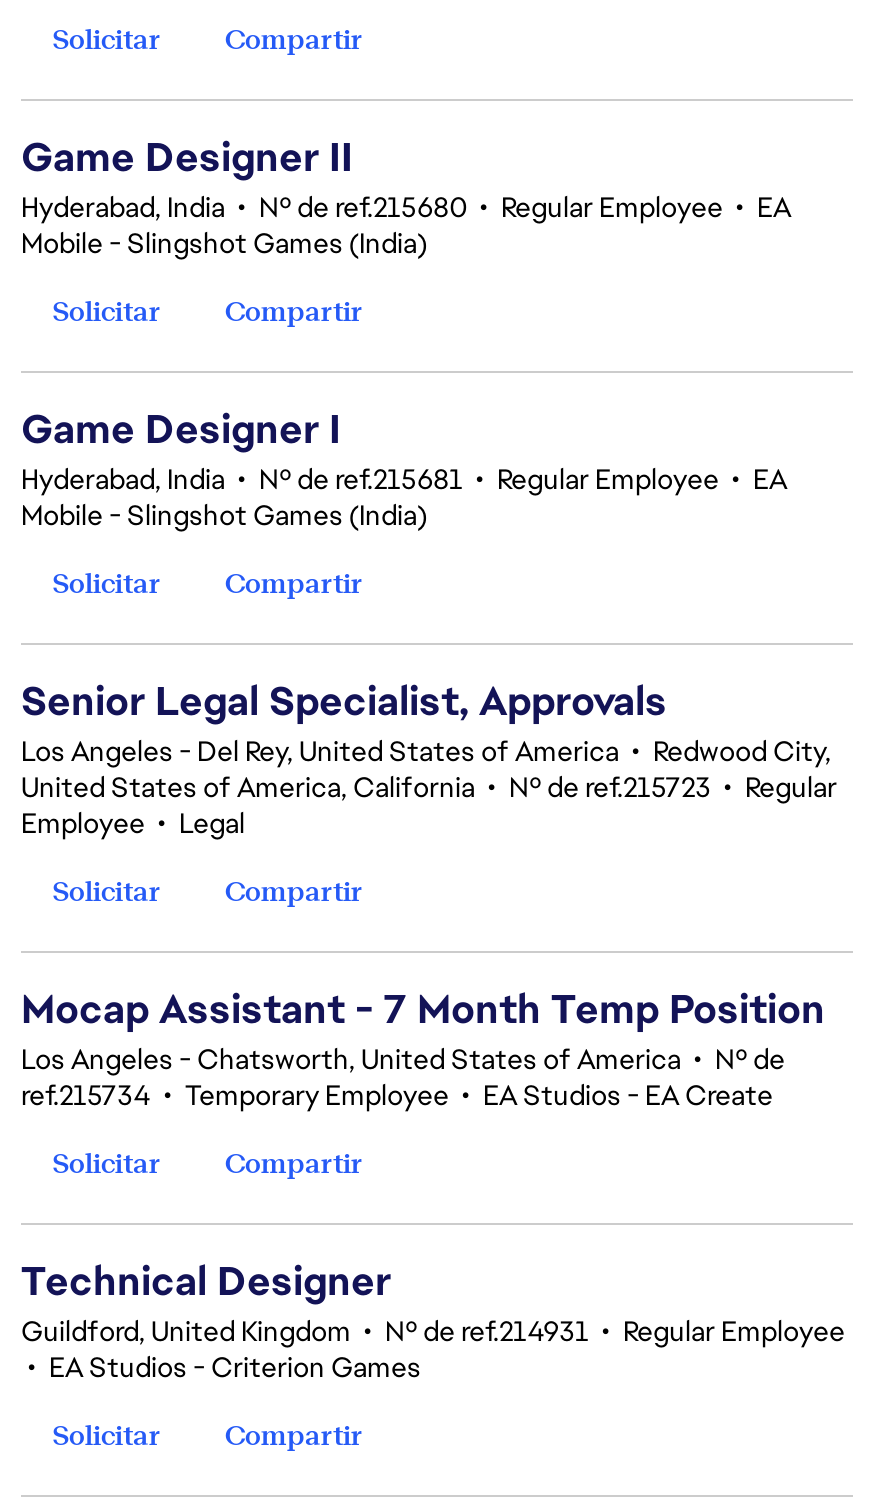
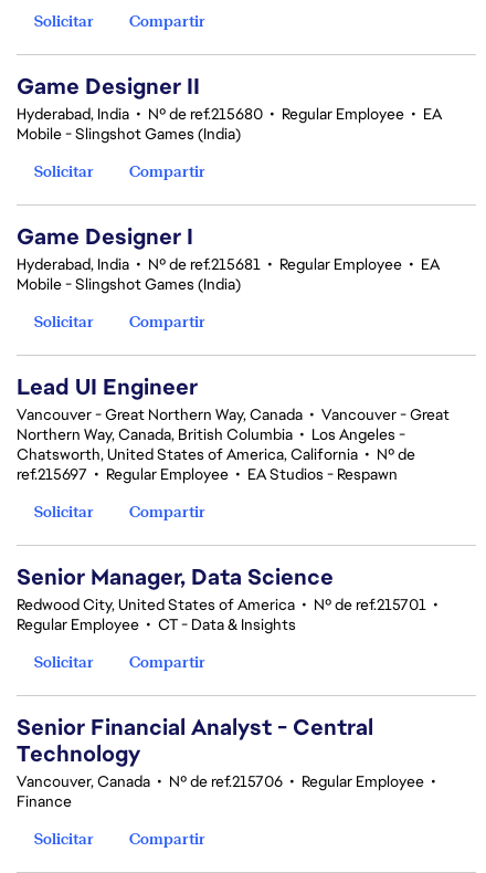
- Senior Legal Specialist, Approvals
- Los Angeles - Del Rey, United States of America • Redwood City,
- United States of America, California • Nº de ref.215723 • Regular
- Employee • Legal
+ Lead UI Engineer
+ Vancouver - Great Northern Way, Canada • Vancouver - Great
+ Northern Way, Canada, British Columbia • Los Angeles -
+ Chatsworth, United States of America, California • Nº de
+ ref.215697 • Regular Employee • EA Studios - Respawn

- Mocap Assistant - 7 Month Temp Position
- Los Angeles - Chatsworth, United States of America • Nº de
- ref.215734 • Temporary Employee • EA Studios - EA Create
+ Senior Manager, Data Science
+ Redwood City, United States of America • Nº de ref.215701 •
+ Regular Employee • CT - Data & Insights

- Technical Designer
- Guildford, United Kingdom • Nº de ref.214931 • Regular Employee
- • EA Studios - Criterion Games
+ Senior Financial Analyst - Central
+ Technology
+ Vancouver, Canada • Nº de ref.215706 • Regular Employee •
+ Finance
